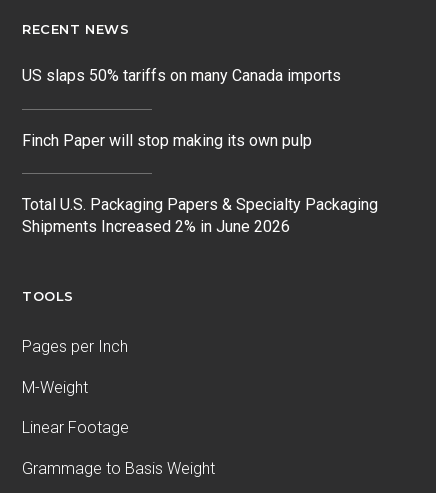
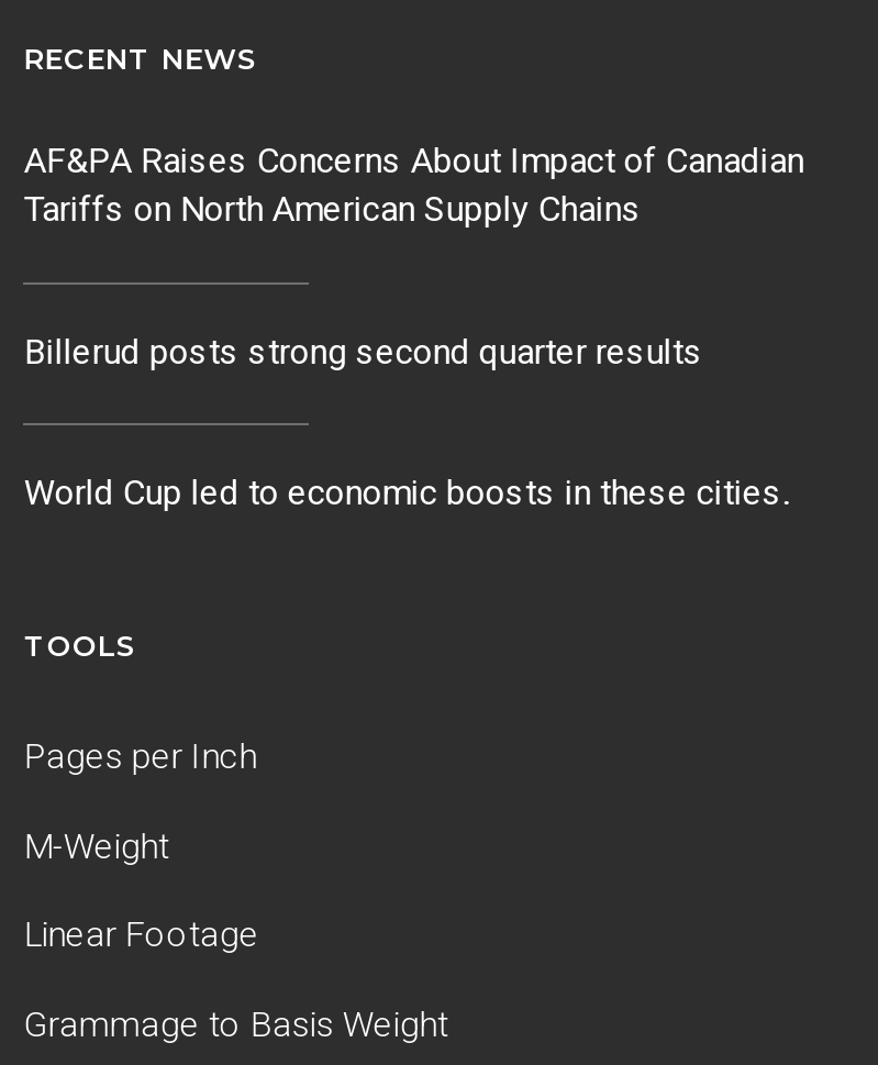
- US slaps 50% tariffs on many Canada imports
+ AF&PA Raises Concerns About Impact of Canadian
+ Tariffs on North American Supply Chains

- Finch Paper will stop making its own pulp
+ Billerud posts strong second quarter results

- Total U.S. Packaging Papers & Specialty Packaging
- Shipments Increased 2% in June 2026
+ World Cup led to economic boosts in these cities.
